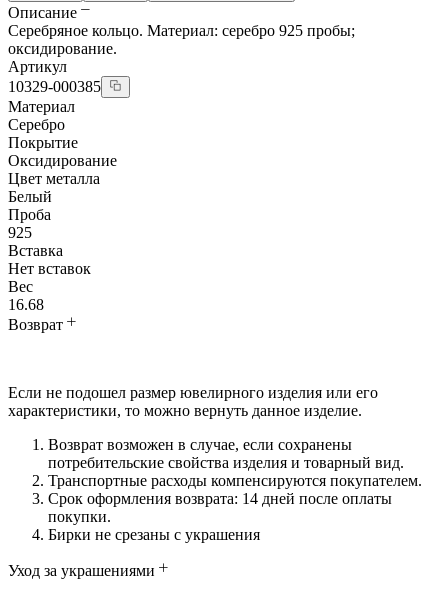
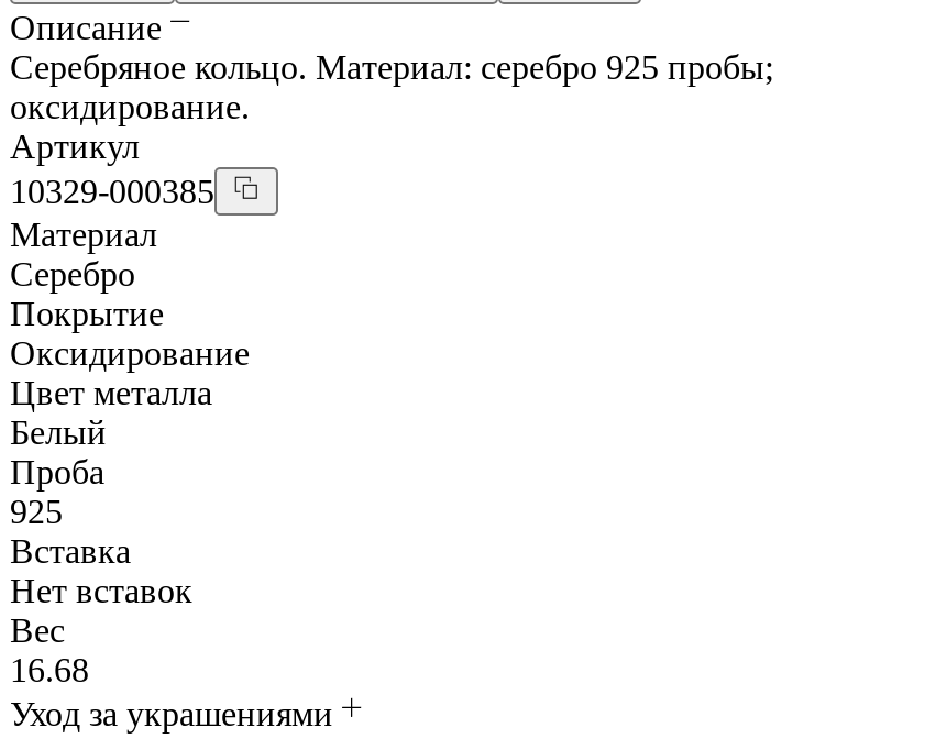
- Возврат

- Если не подошел размер ювелирного изделия или его
- характеристики, то можно вернуть данное изделие.
- Возврат возможен в случае, если сохранены
- потребительские свойства изделия и товарный вид.
- Транспортные расходы компенсируются покупателем.
- Срок оформления возврата: 14 дней после оплаты
- покупки.
- Бирки не срезаны с украшения
